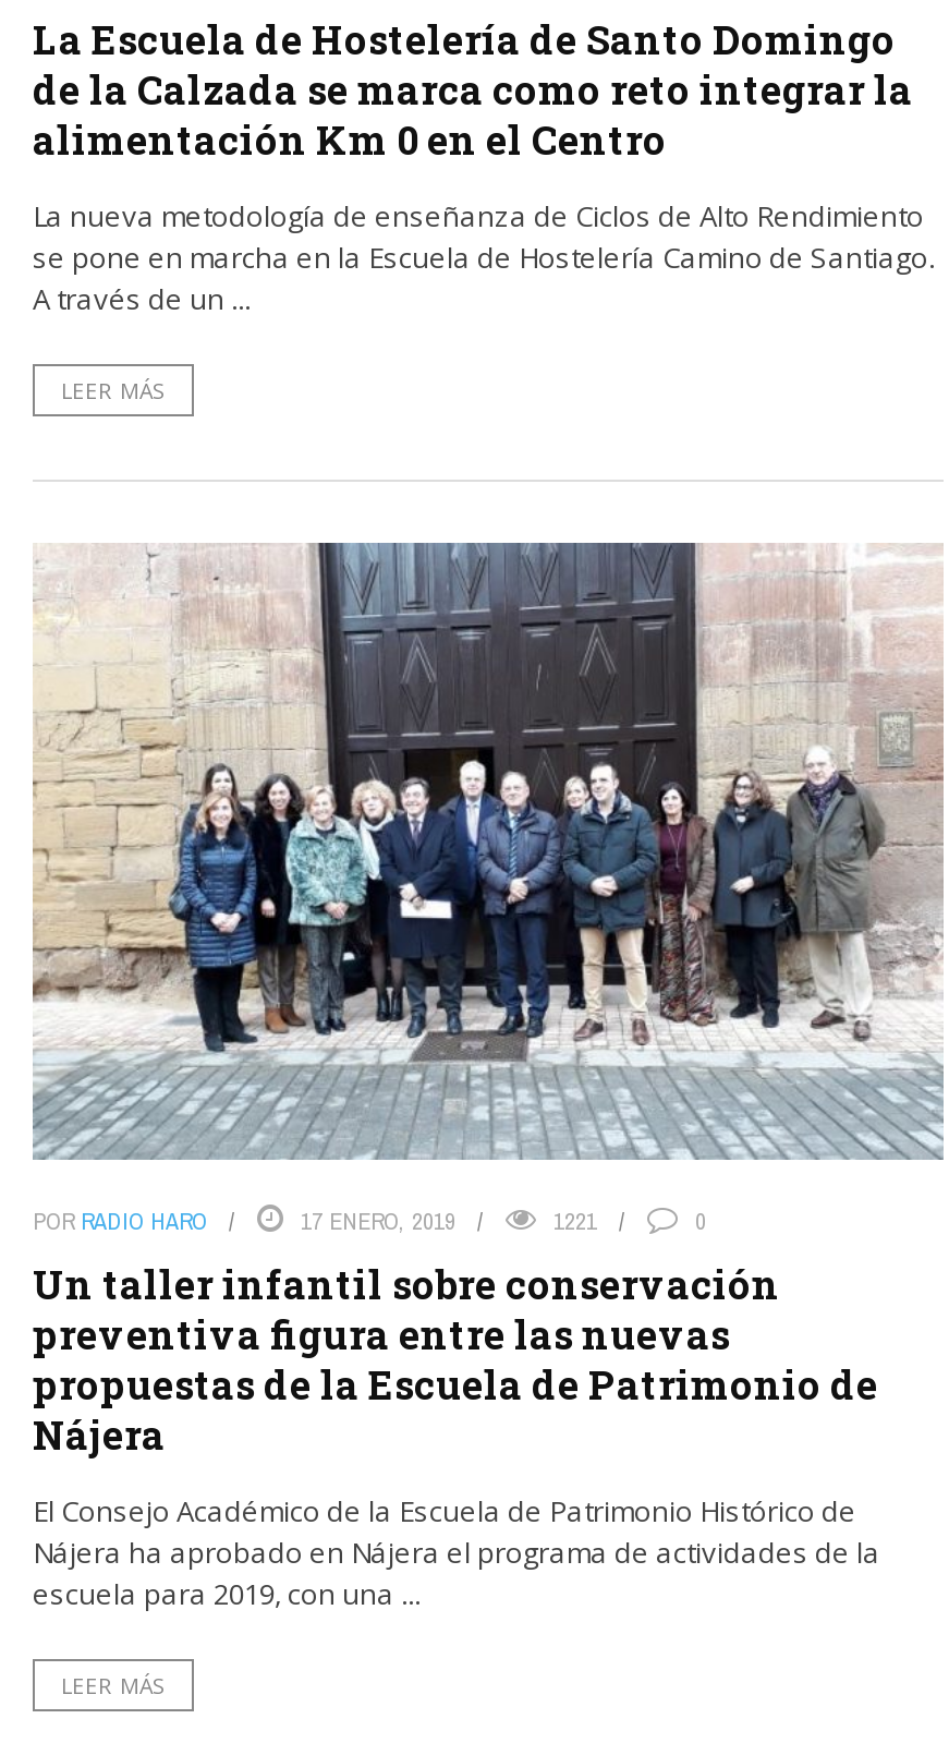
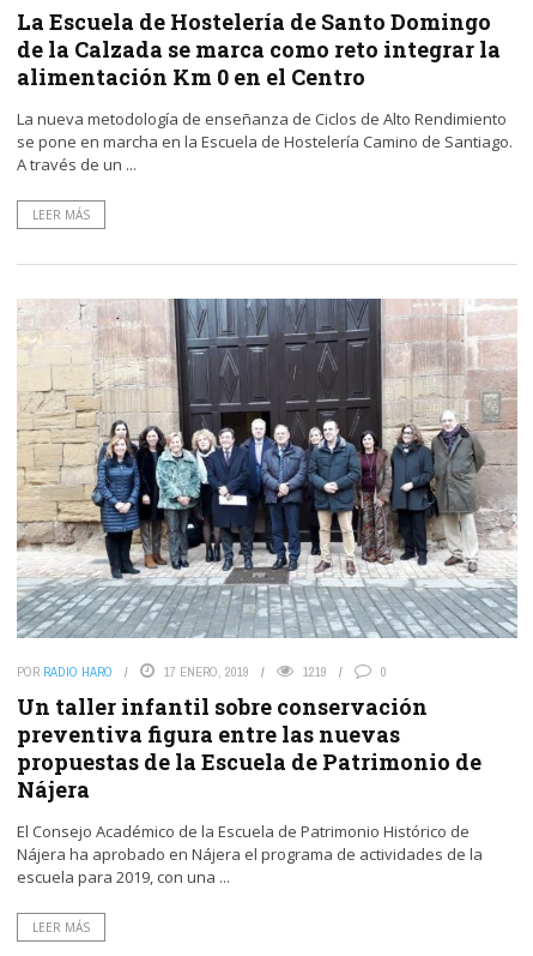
- 1221
+ 1219
